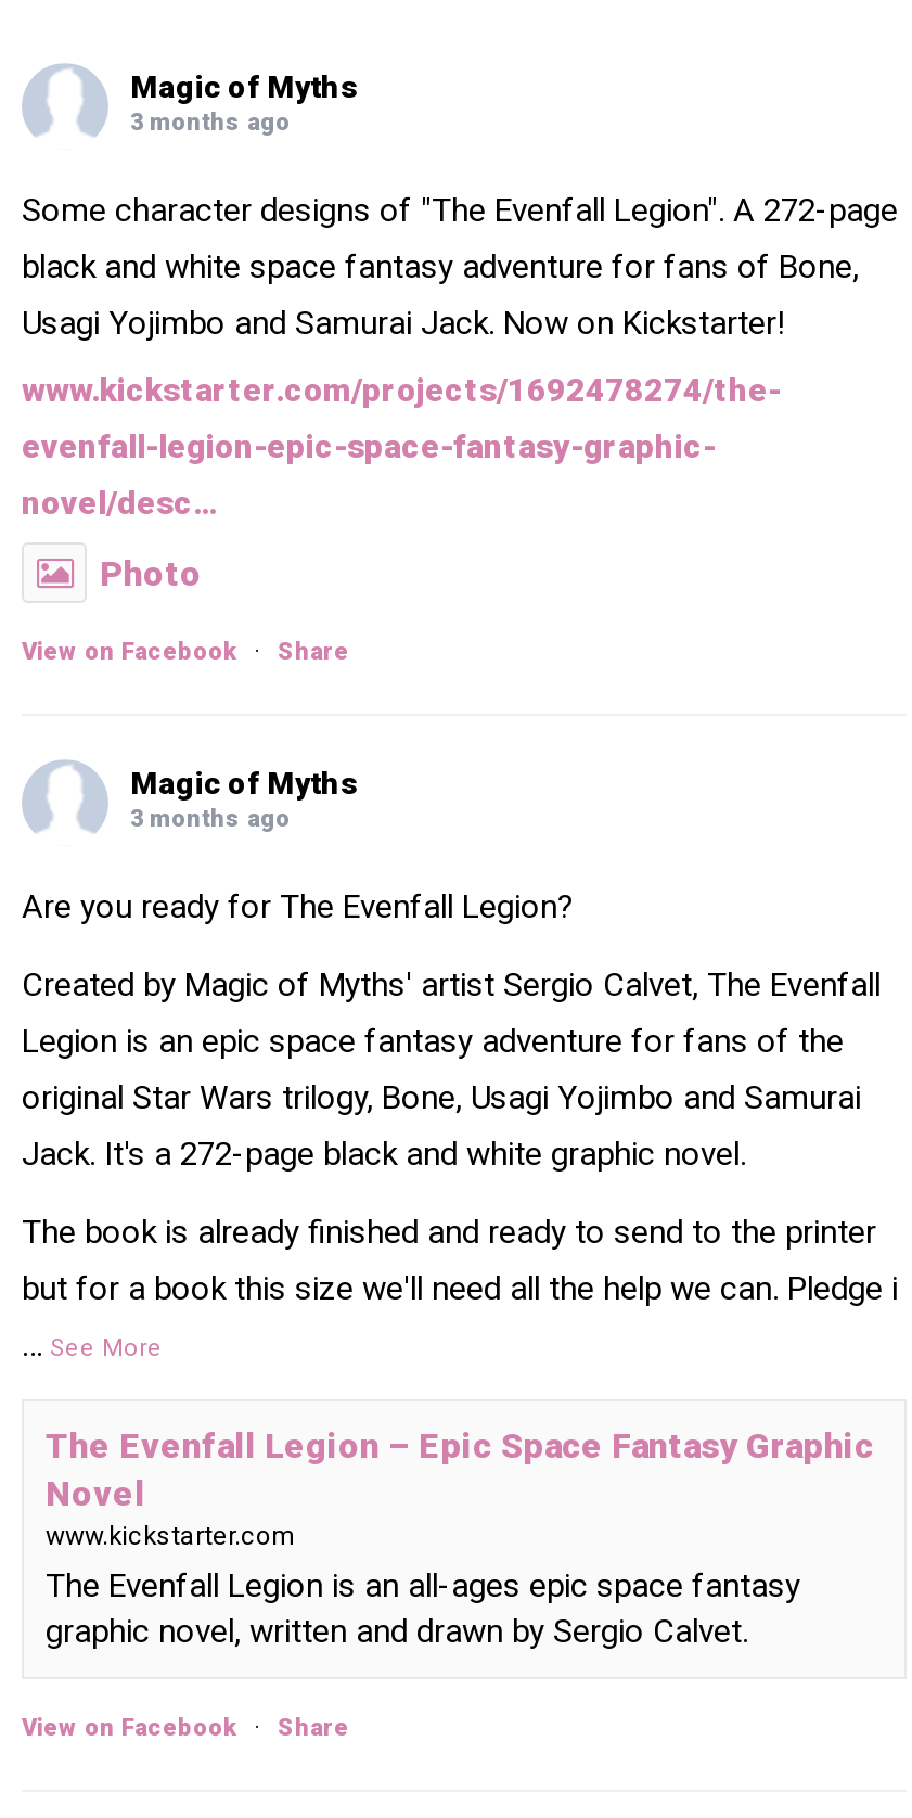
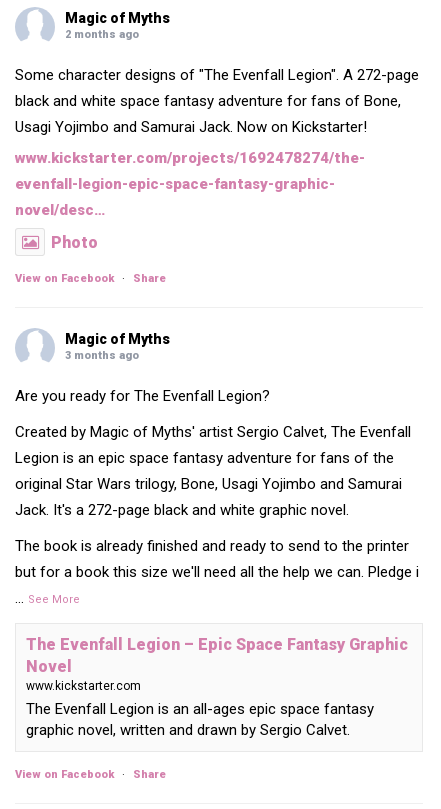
- 3 months ago
+ 2 months ago
